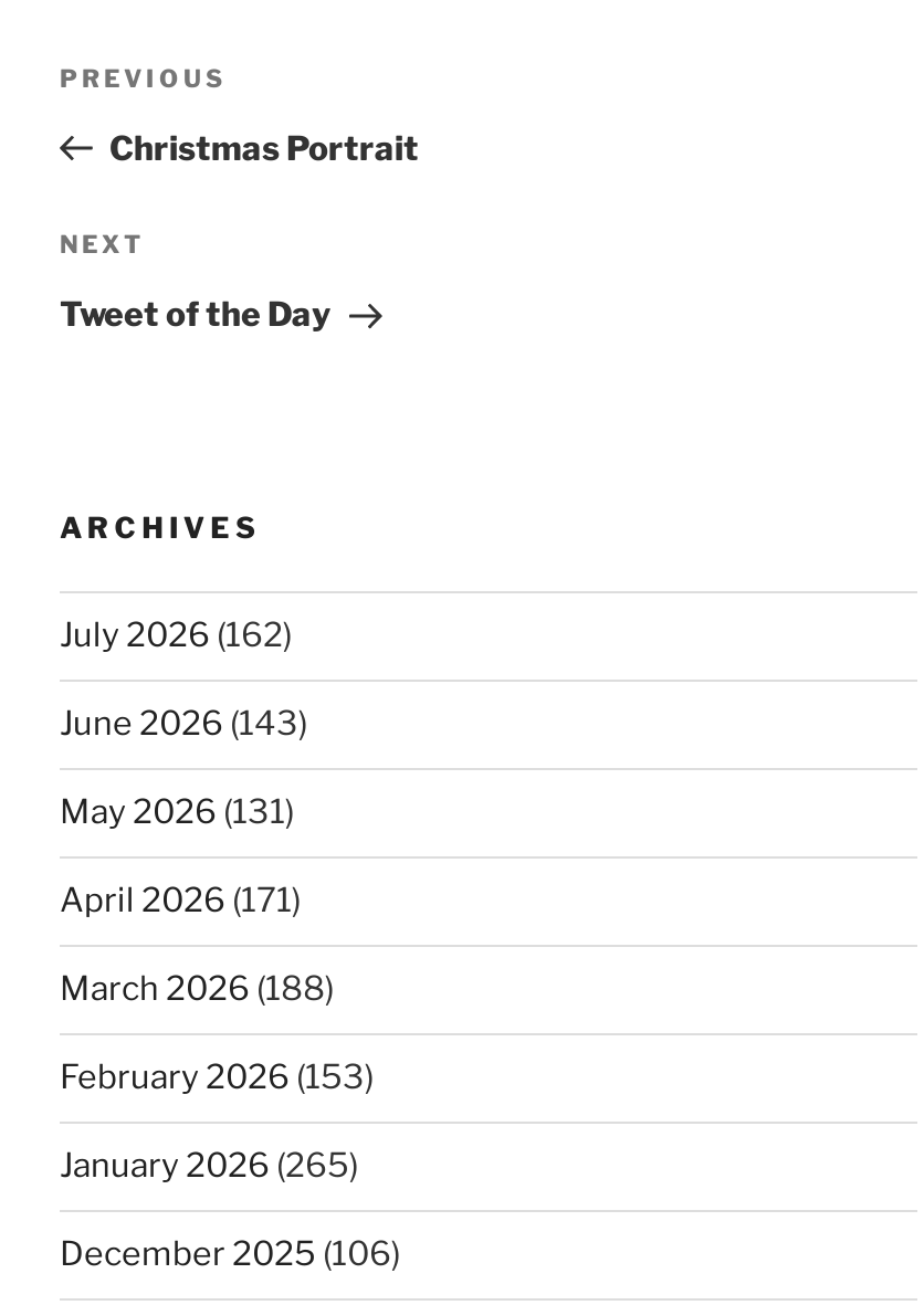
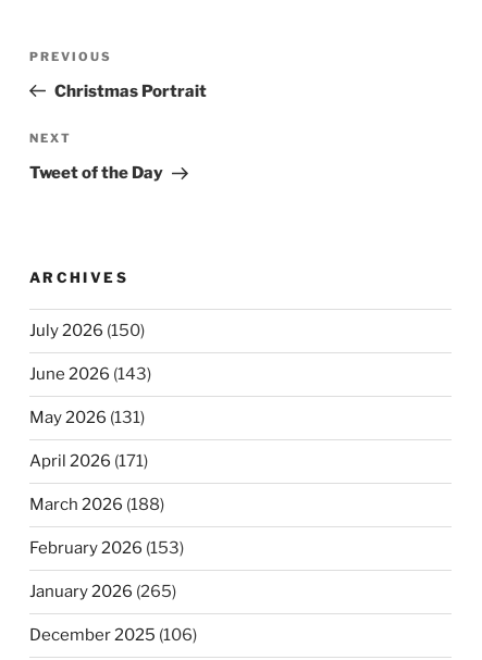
- July 2026 (162)
+ July 2026 (150)
